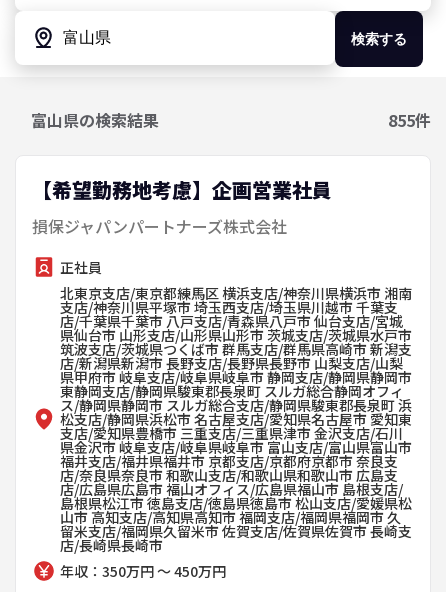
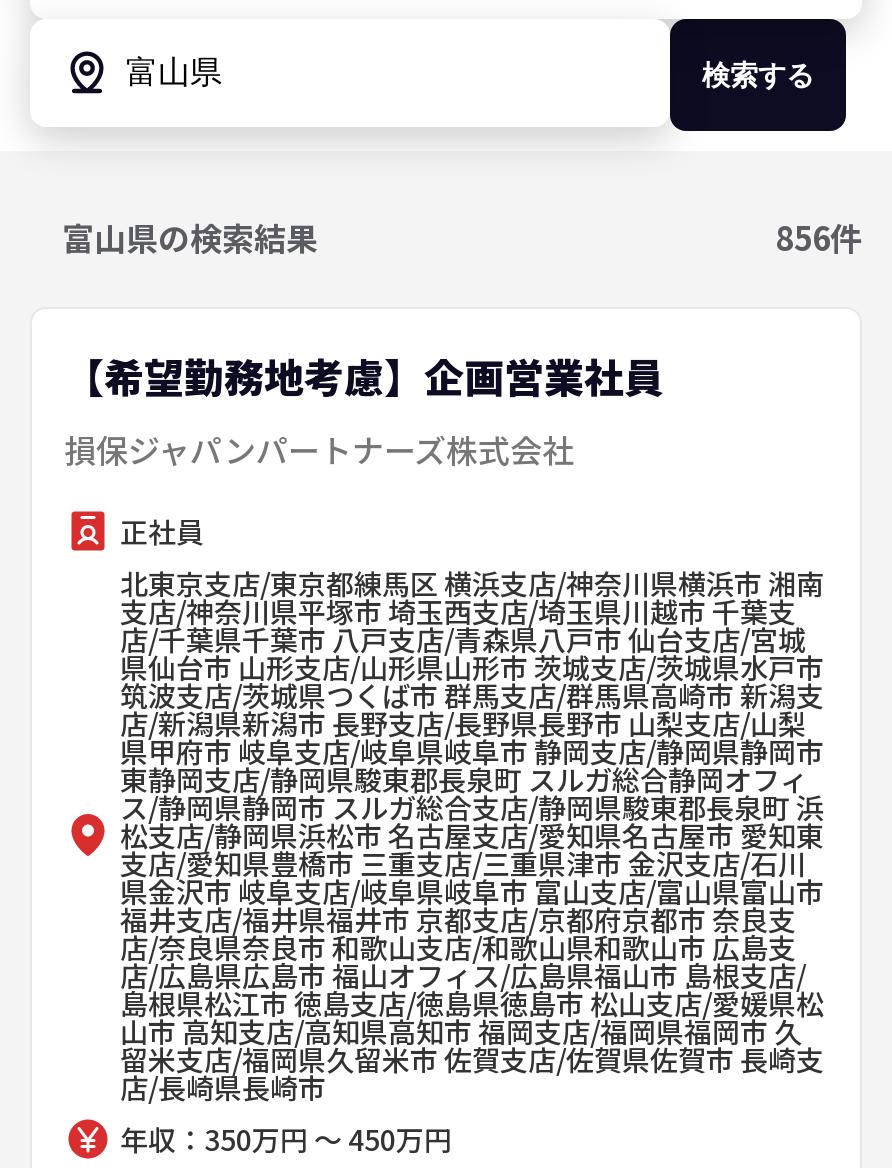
- 855件
+ 856件
